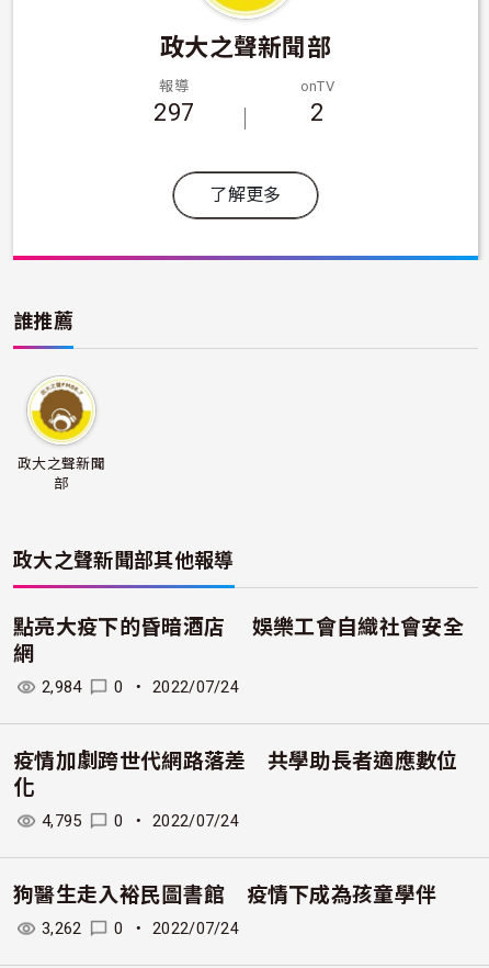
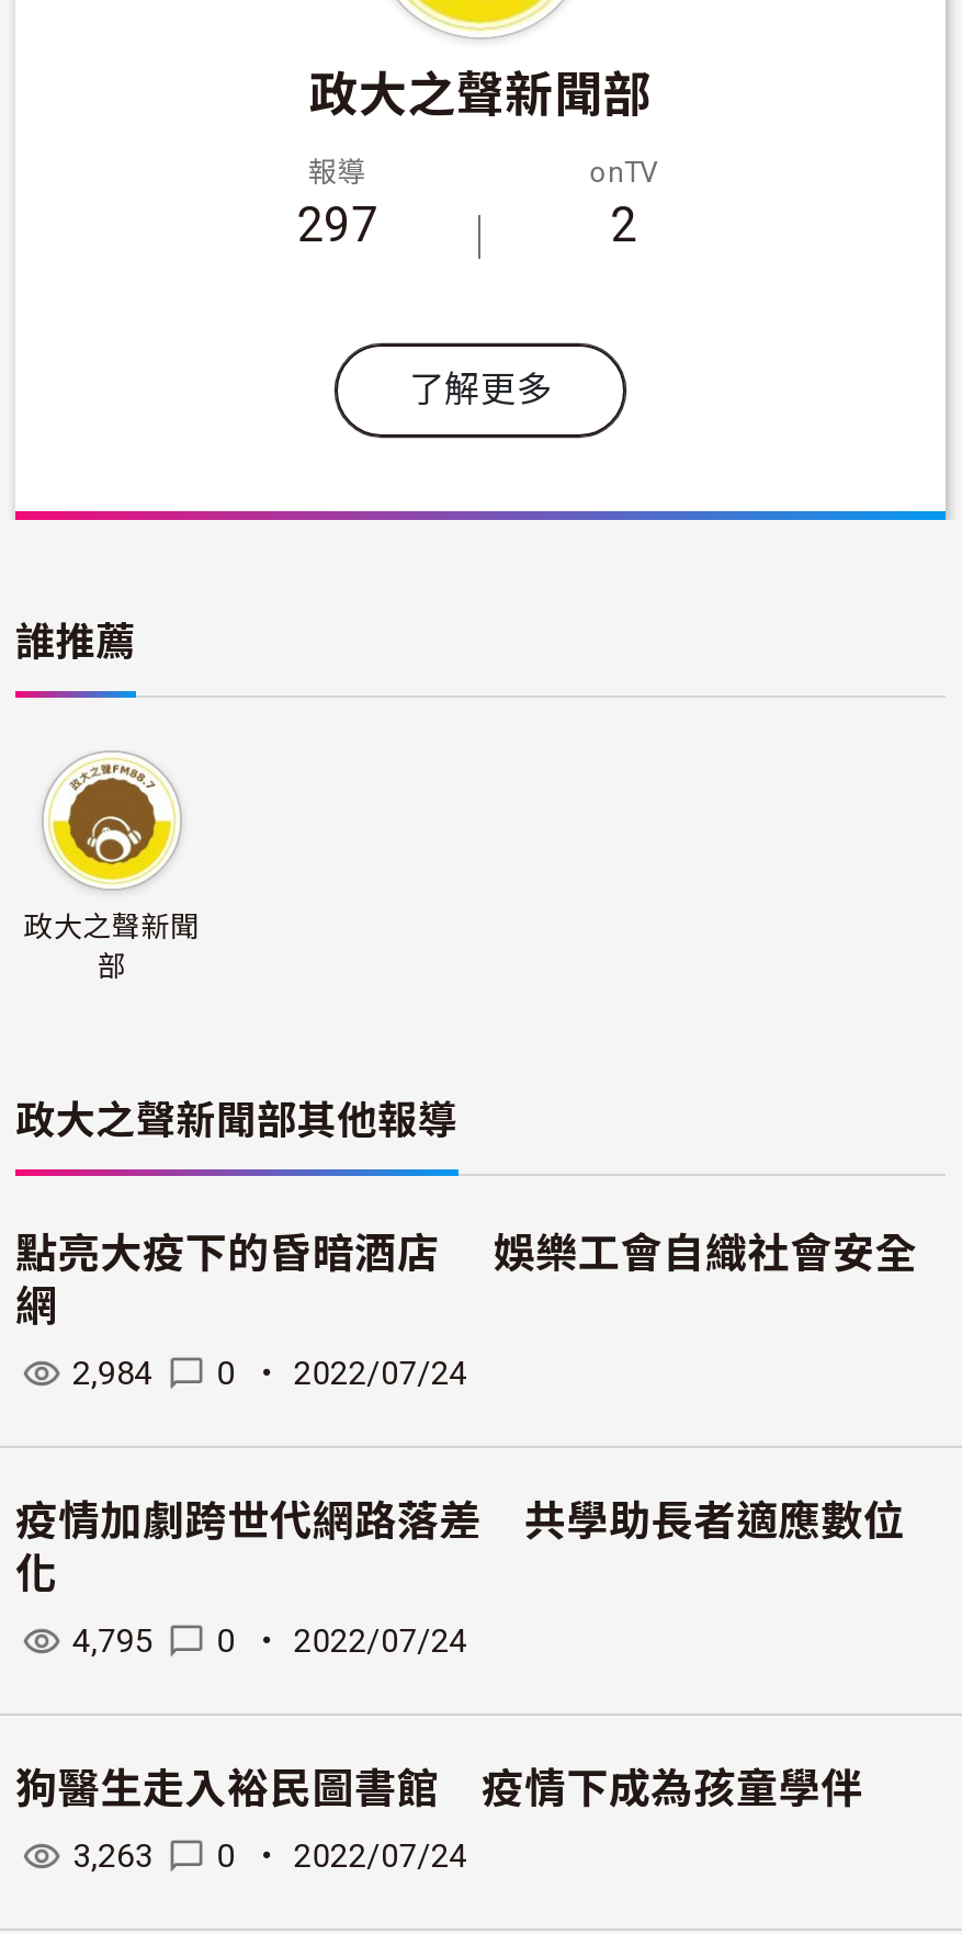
- 3,262 0 ・2022/07/24
+ 3,263 0 ・2022/07/24
